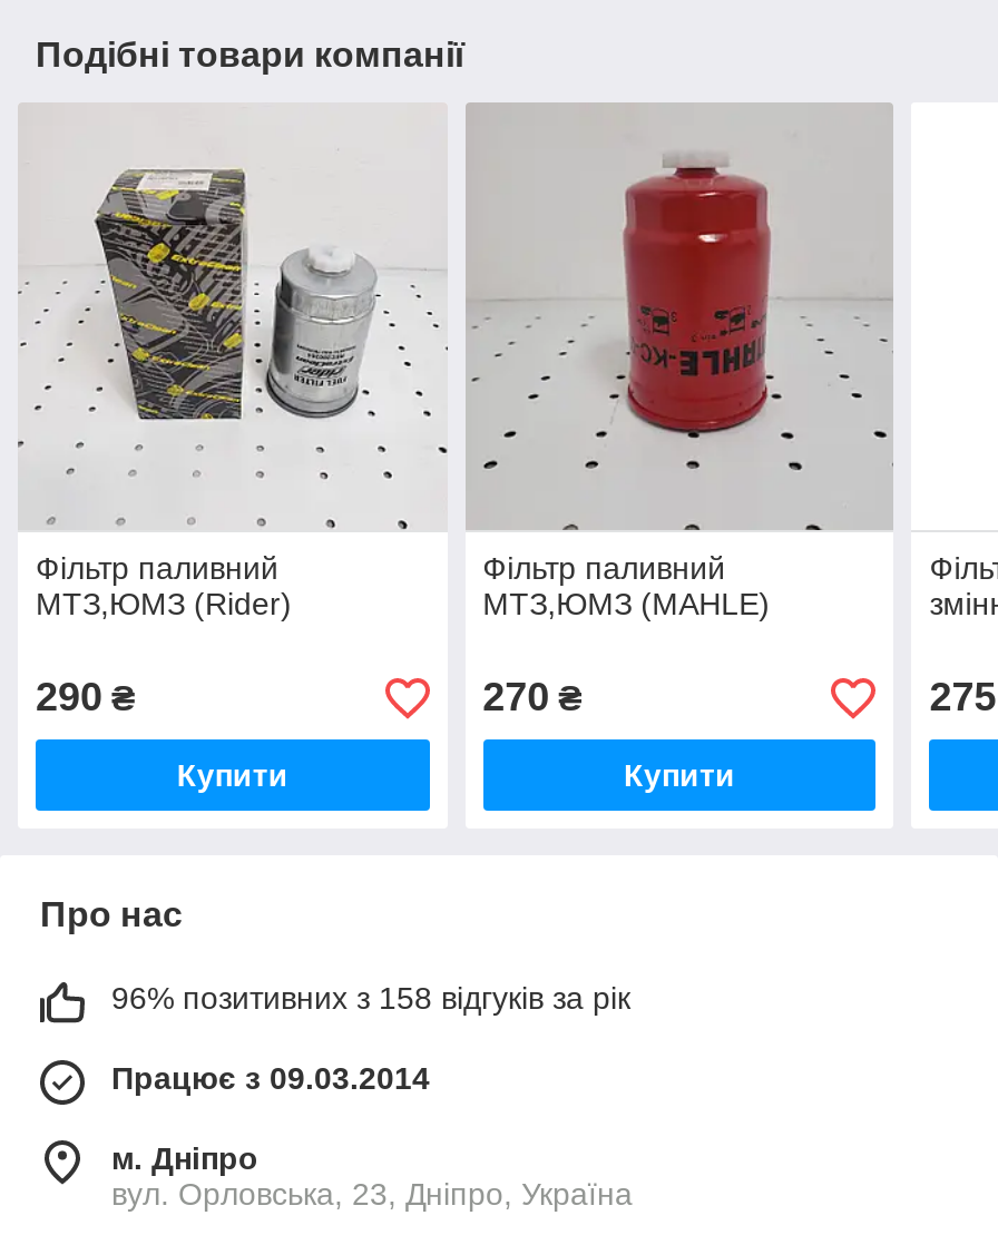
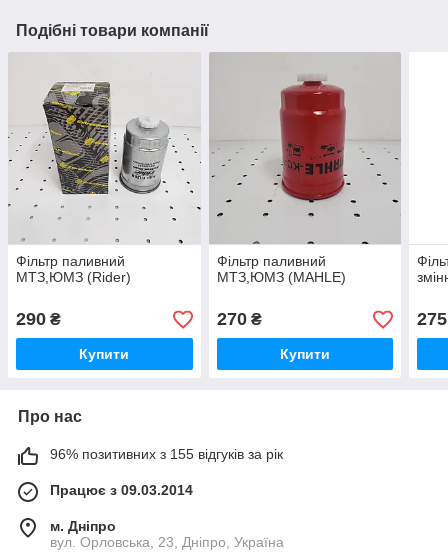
- 96% позитивних з 158 відгуків за рік
+ 96% позитивних з 155 відгуків за рік
